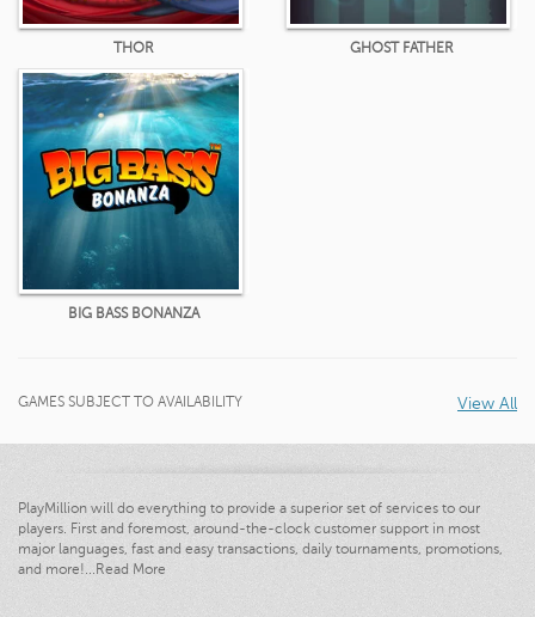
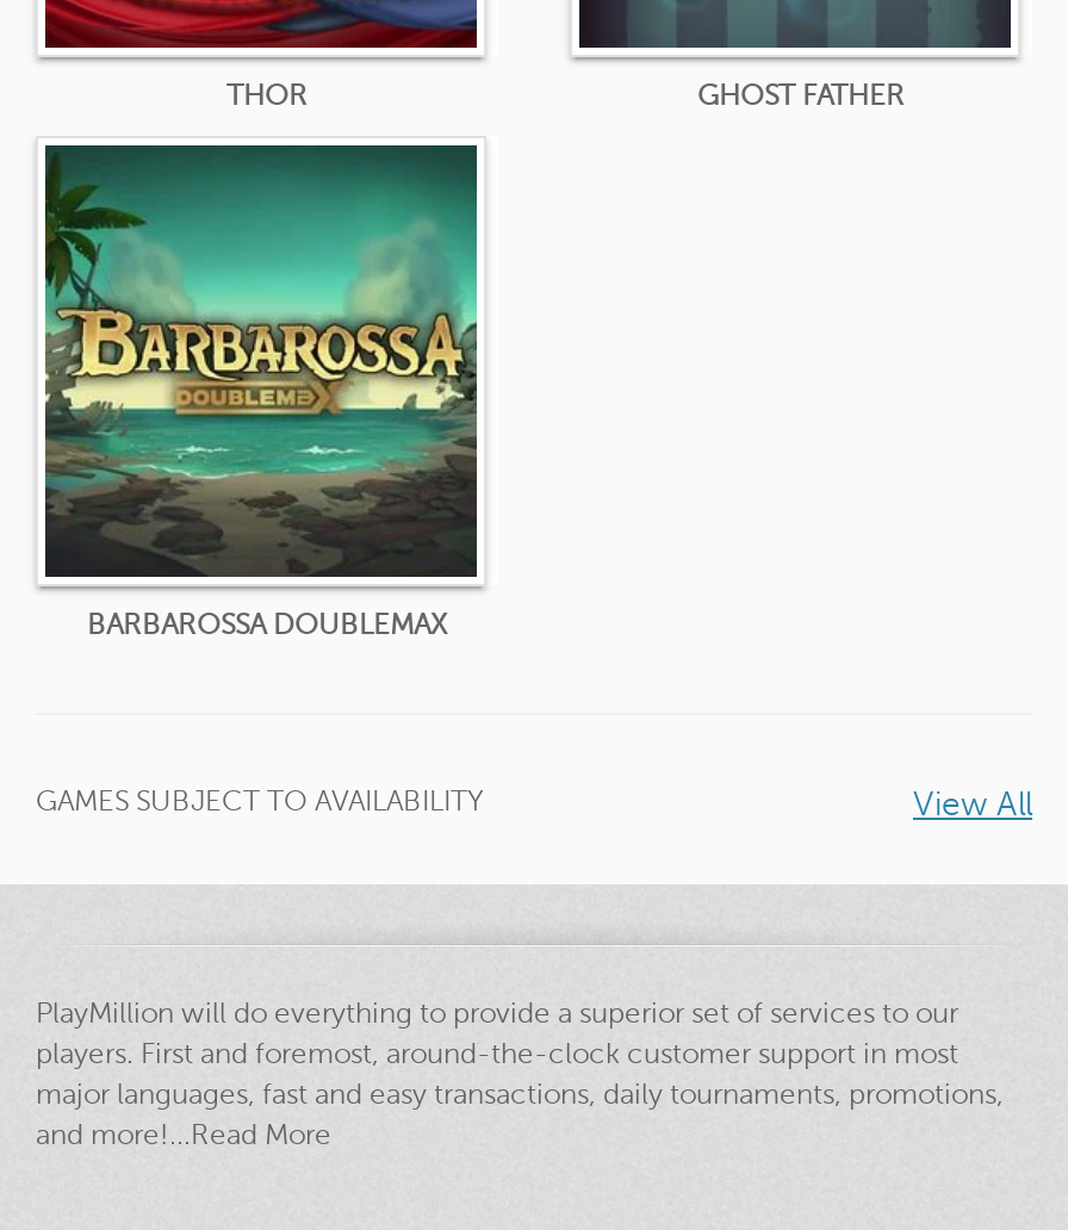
- [image]
- BIG BASS BONANZA
+ [image]
+ BARBAROSSA DOUBLEMAX
